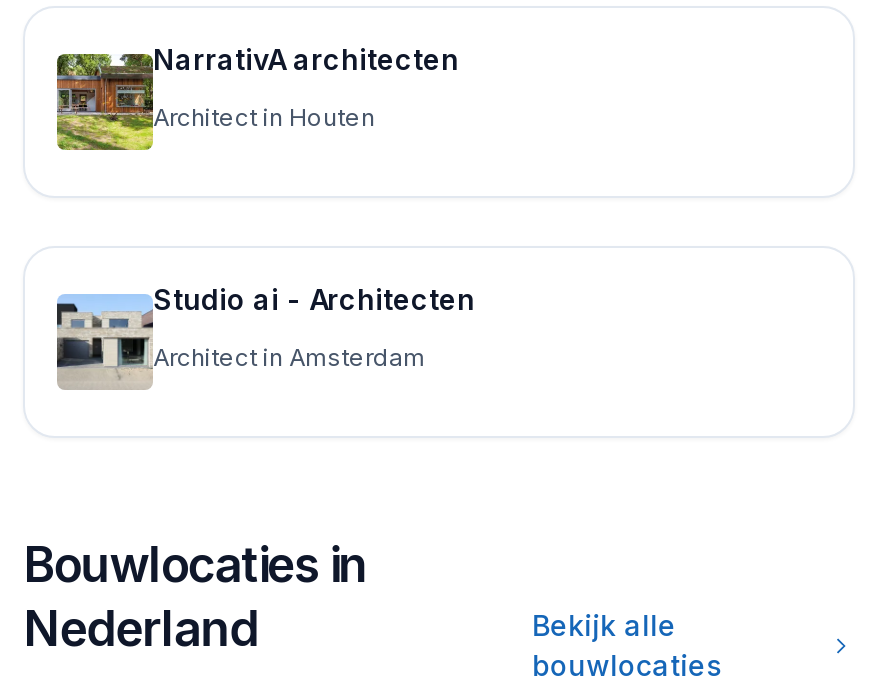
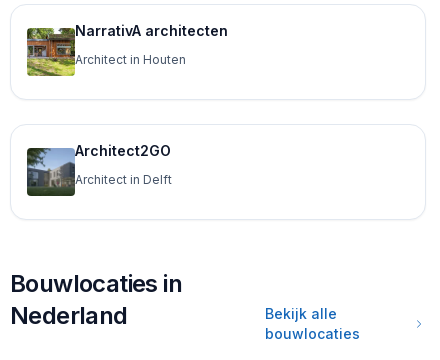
- [image]
- Studio ai - Architecten
+ [image]
+ Architect2GO

- Architect in Amsterdam
+ Architect in Delft
